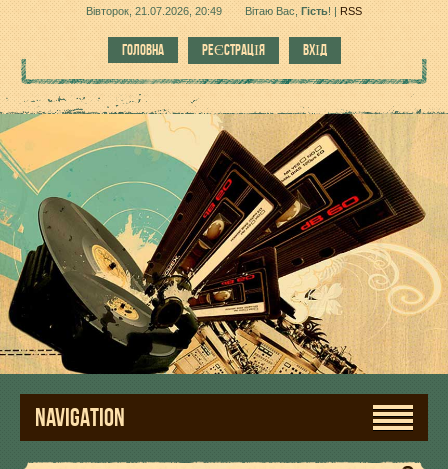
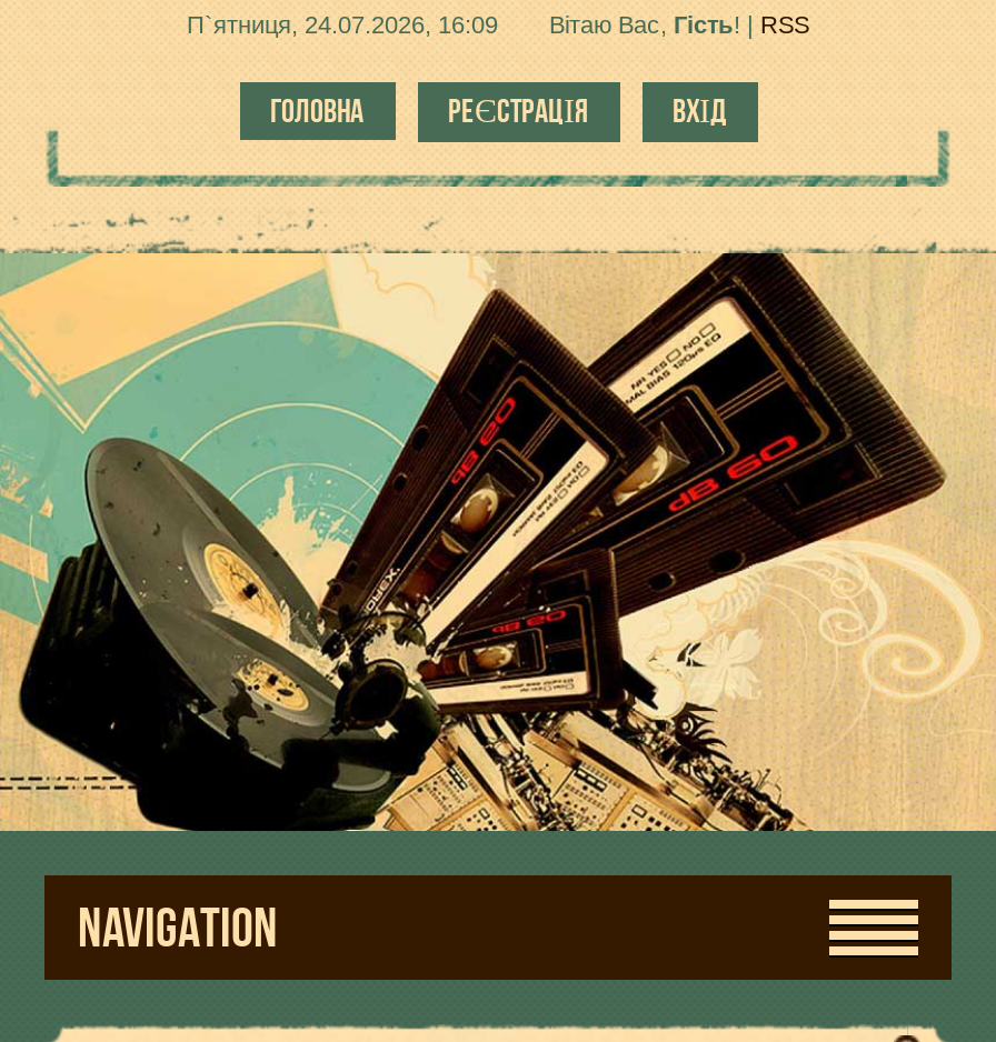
- Вівторок, 21.07.2026, 20:49
+ П`ятниця, 24.07.2026, 16:09
